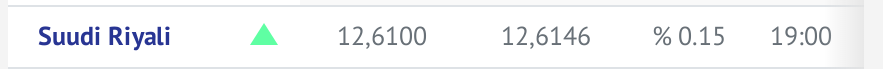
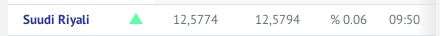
- 12,6100
+ 12,5774

- 12,6146
+ 12,5794

- % 0.15
+ % 0.06

- 19:00
+ 09:50
